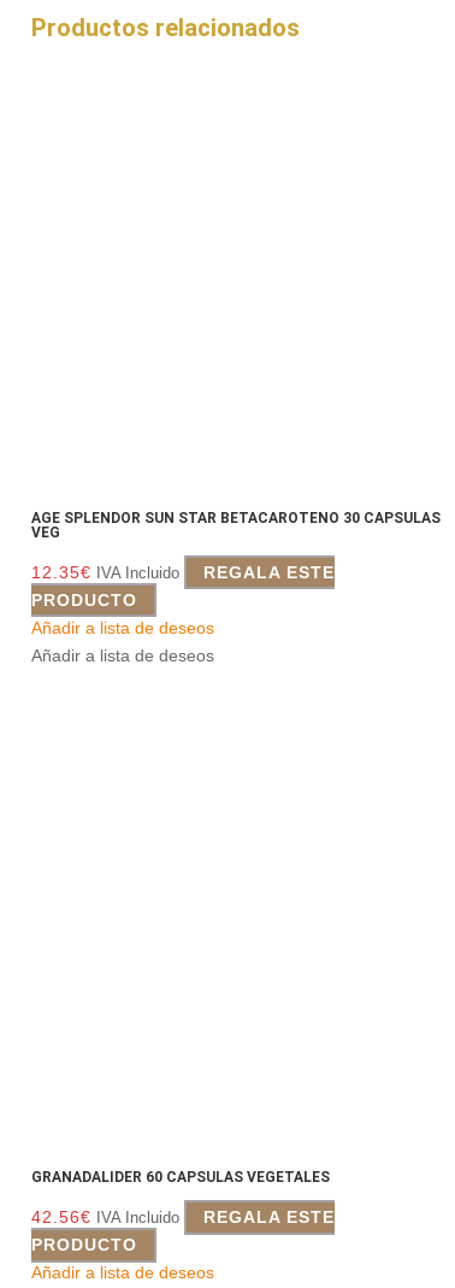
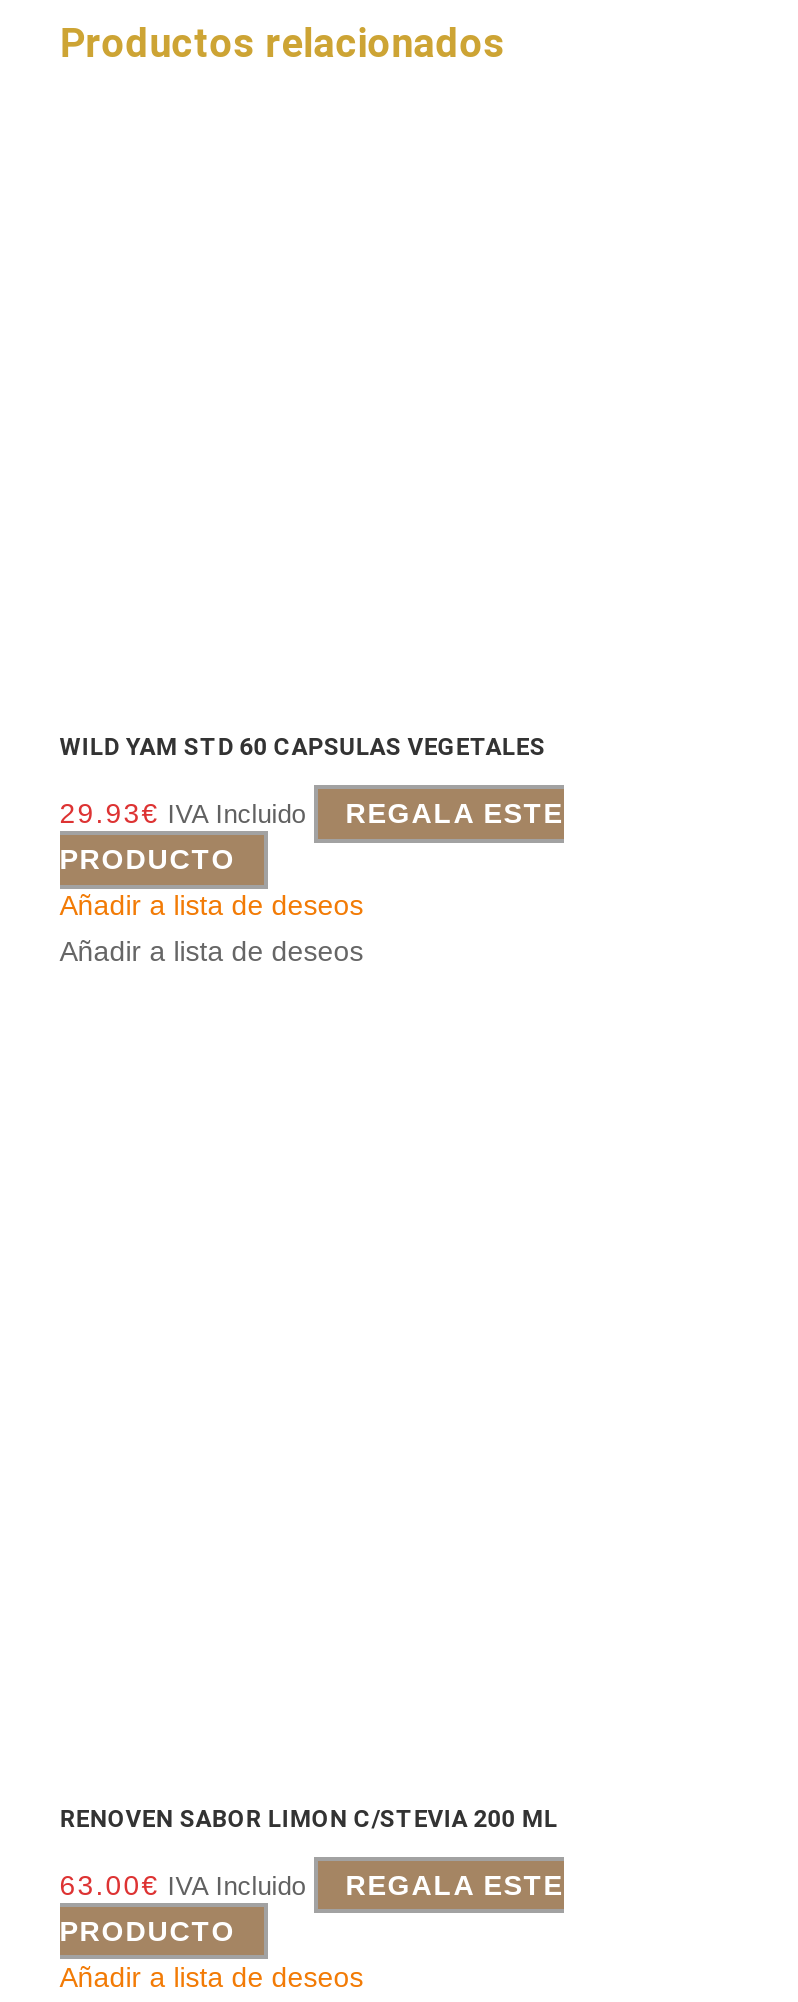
- AGE SPLENDOR SUN STAR BETACAROTENO 30 CAPSULAS
- VEG
+ WILD YAM STD 60 CAPSULAS VEGETALES

- 12.35€ IVA Incluido REGALA ESTE
+ 29.93€ IVA Incluido REGALA ESTE

- GRANADALIDER 60 CAPSULAS VEGETALES
+ RENOVEN SABOR LIMON C/STEVIA 200 ML

- 42.56€ IVA Incluido REGALA ESTE
+ 63.00€ IVA Incluido REGALA ESTE
